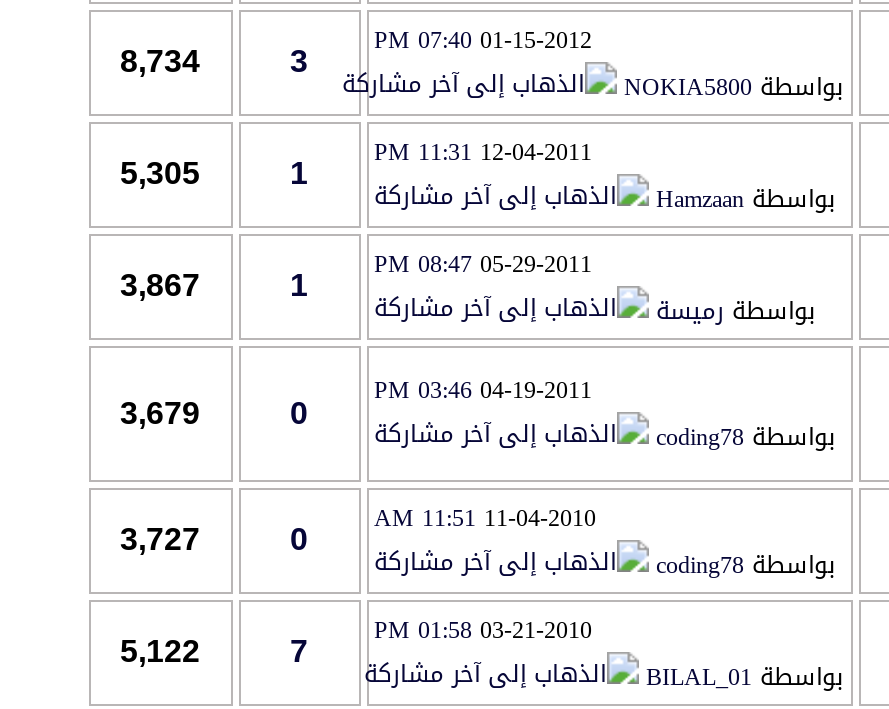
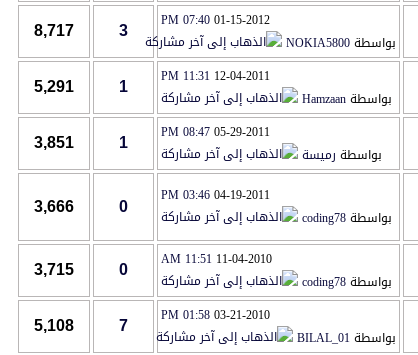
- 8,734
+ 8,717

- 5,305
+ 5,291

- 3,867
+ 3,851

- 3,679
+ 3,666

- 3,727
+ 3,715

- 5,122
+ 5,108
